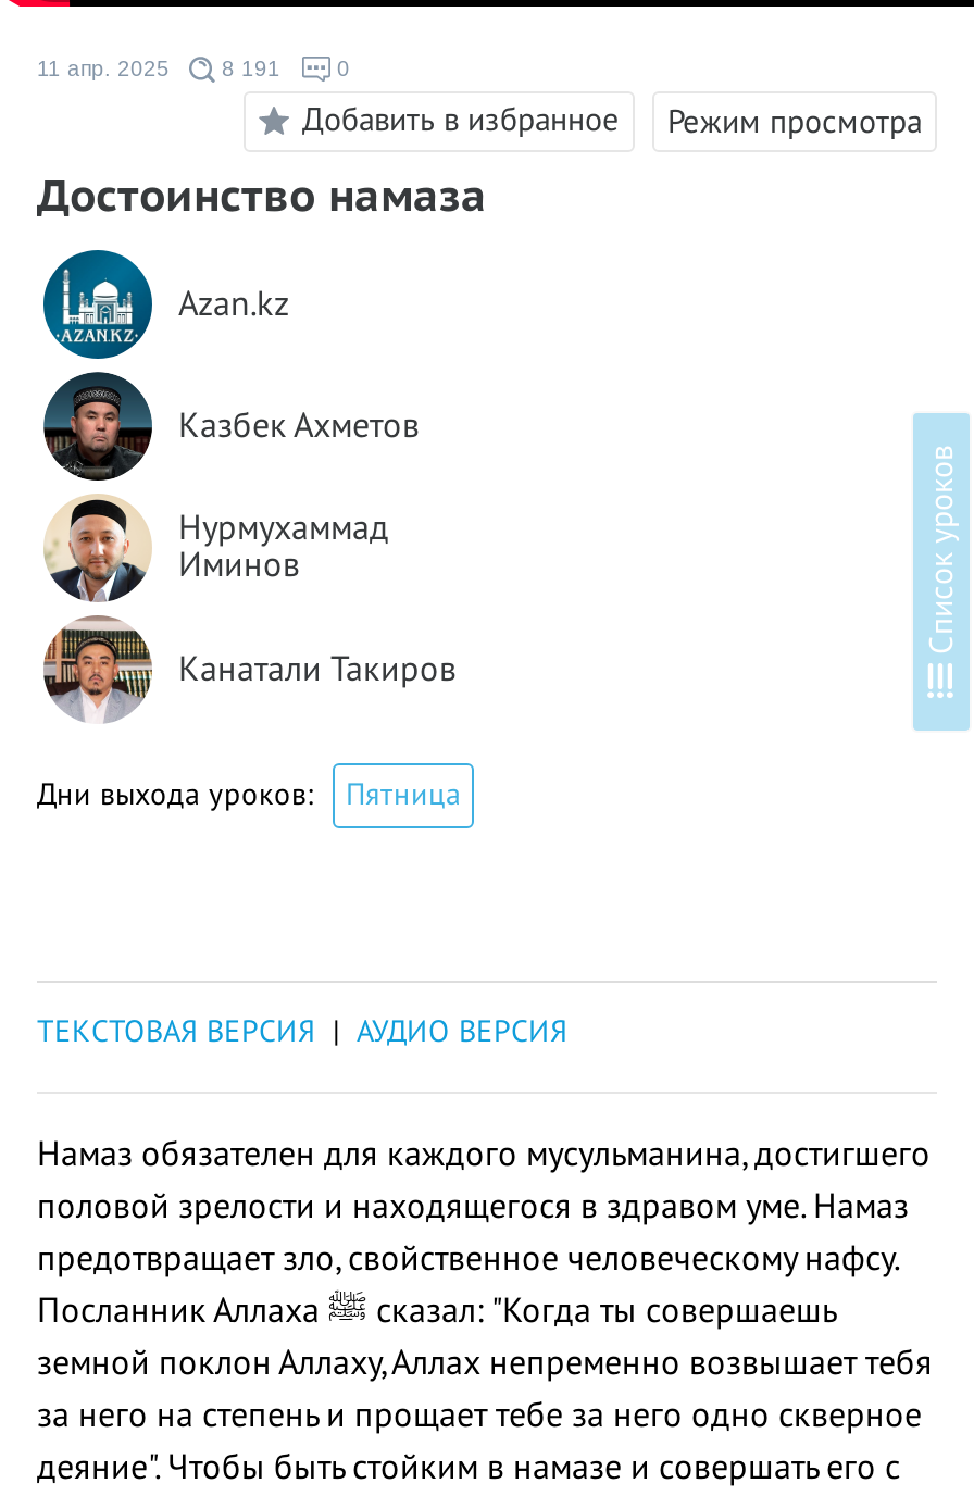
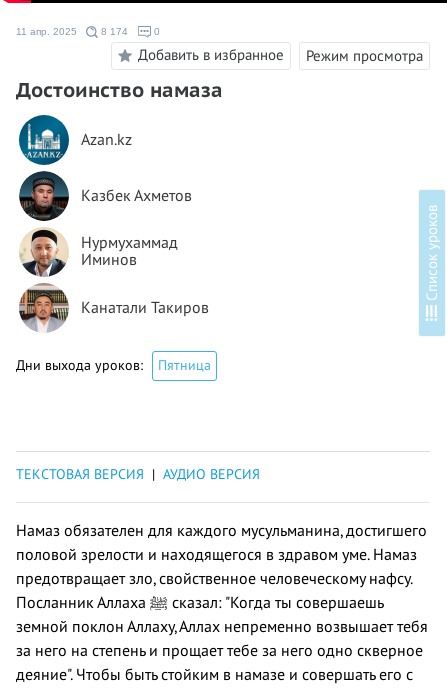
- 11 апр. 2025 8 191
+ 11 апр. 2025 8 174
